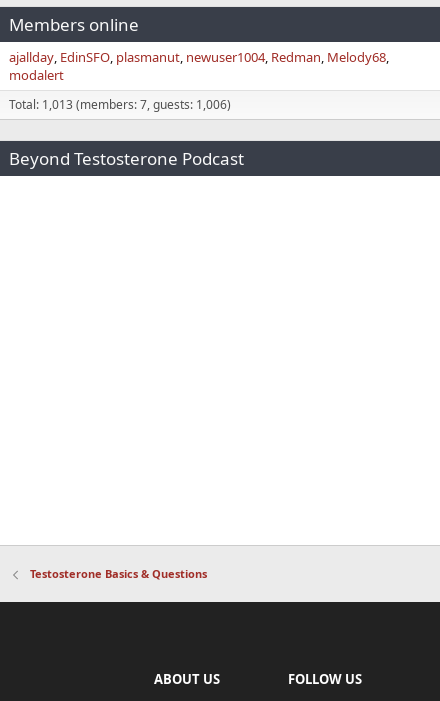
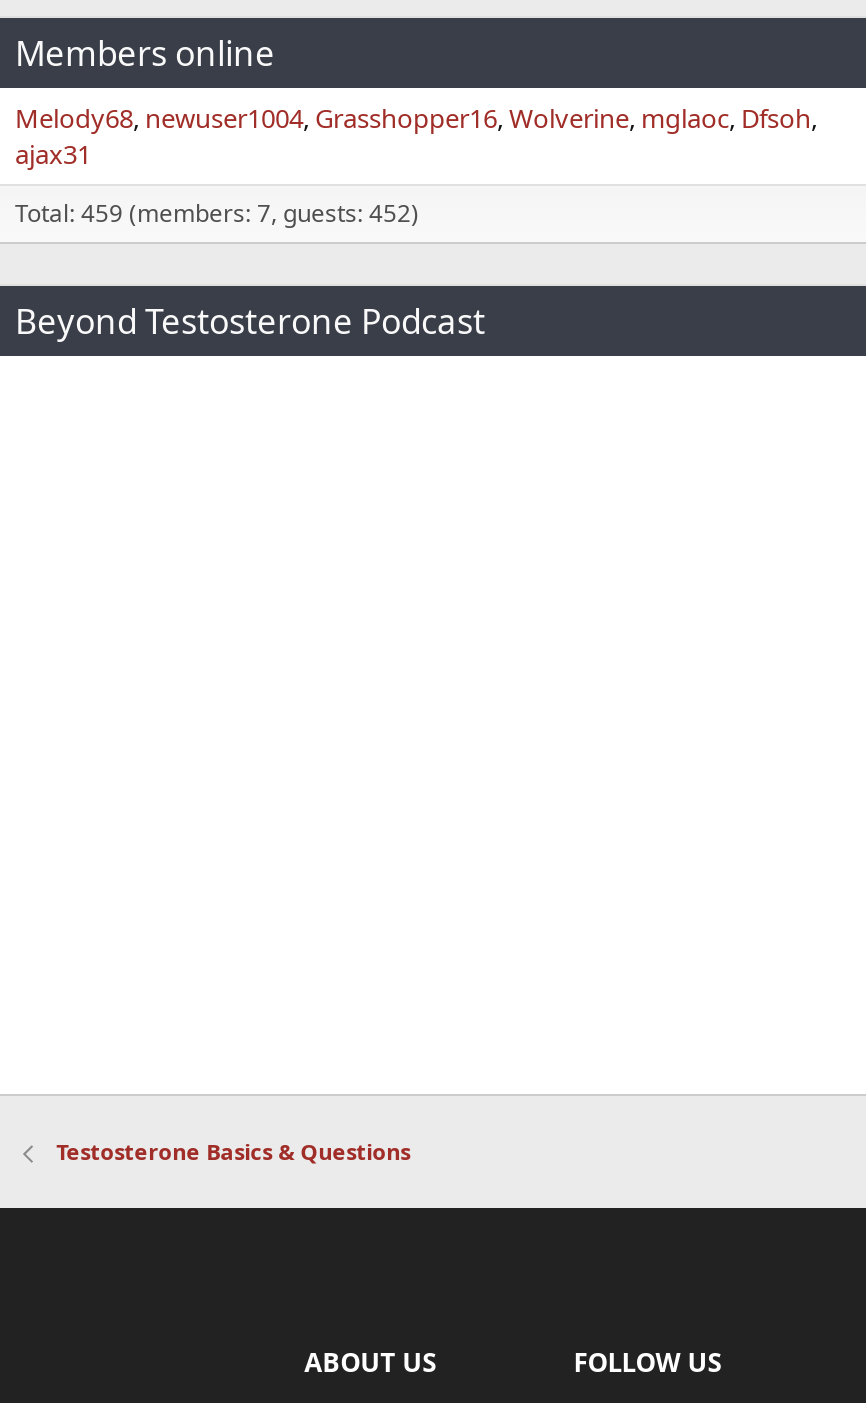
- ajallday EdinSFO plasmanut newuser1004 Redman Melody68
- modalert
+ Melody68 newuser1004 Grasshopper16 Wolverine mglaoc Dfsoh
+ ajax31

- Total: 1,013 (members: 7, guests: 1,006)
+ Total: 459 (members: 7, guests: 452)
